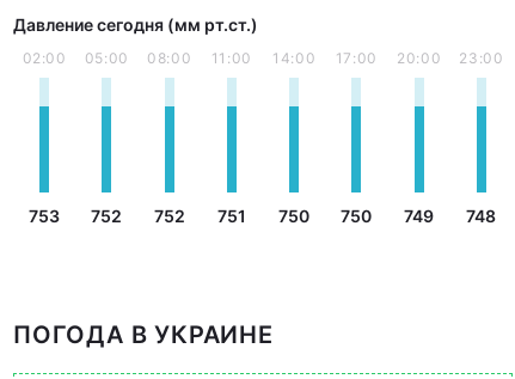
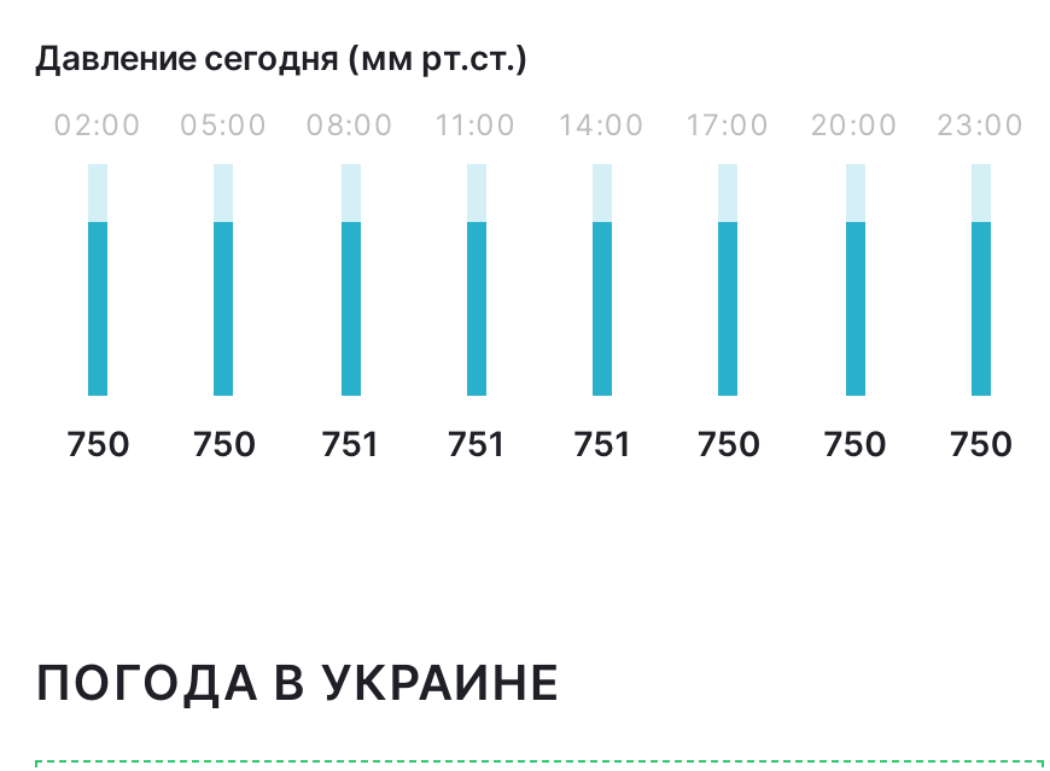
- 753
+ 750

- 752
+ 750

- 752
+ 751

- 750
+ 751

- 749
+ 750

- 748
+ 750
